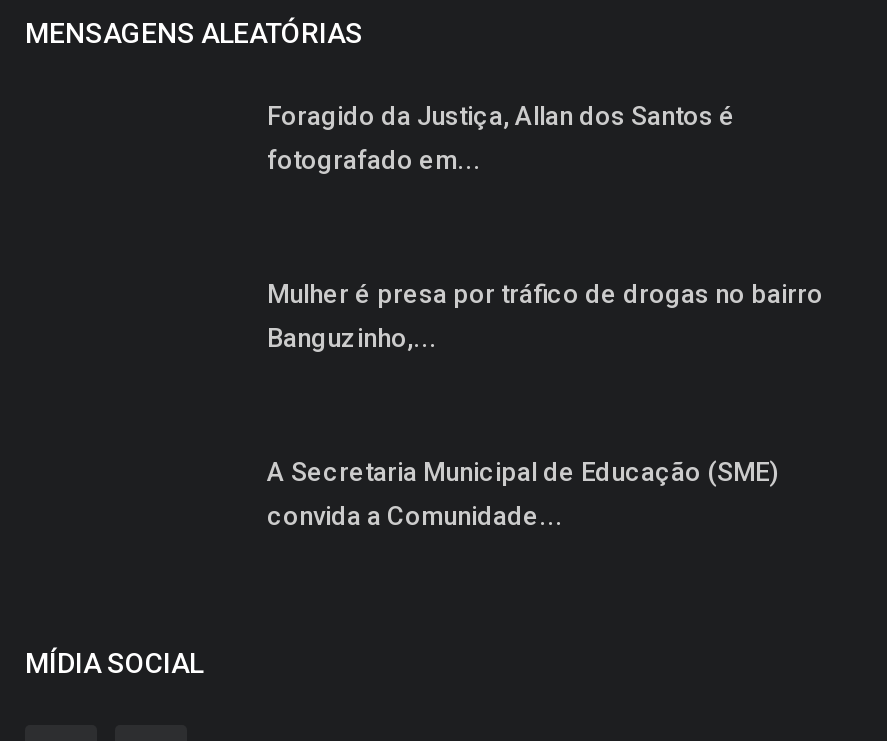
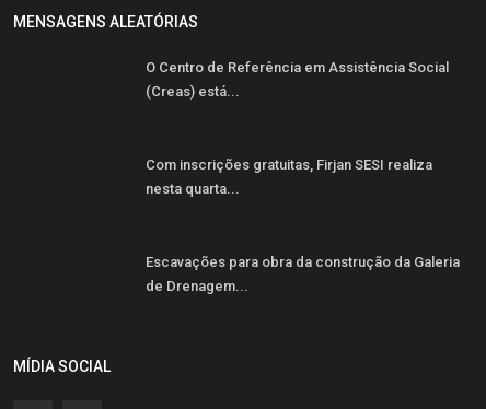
- Foragido da Justiça, Allan dos Santos é
+ O Centro de Referência em Assistência Social

- fotografado em...
+ (Creas) está...

- Mulher é presa por tráfico de drogas no bairro
+ Com inscrições gratuitas, Firjan SESI realiza

- Banguzinho,...
+ nesta quarta...

- A Secretaria Municipal de Educação (SME)
+ Escavações para obra da construção da Galeria

- convida a Comunidade...
+ de Drenagem...
